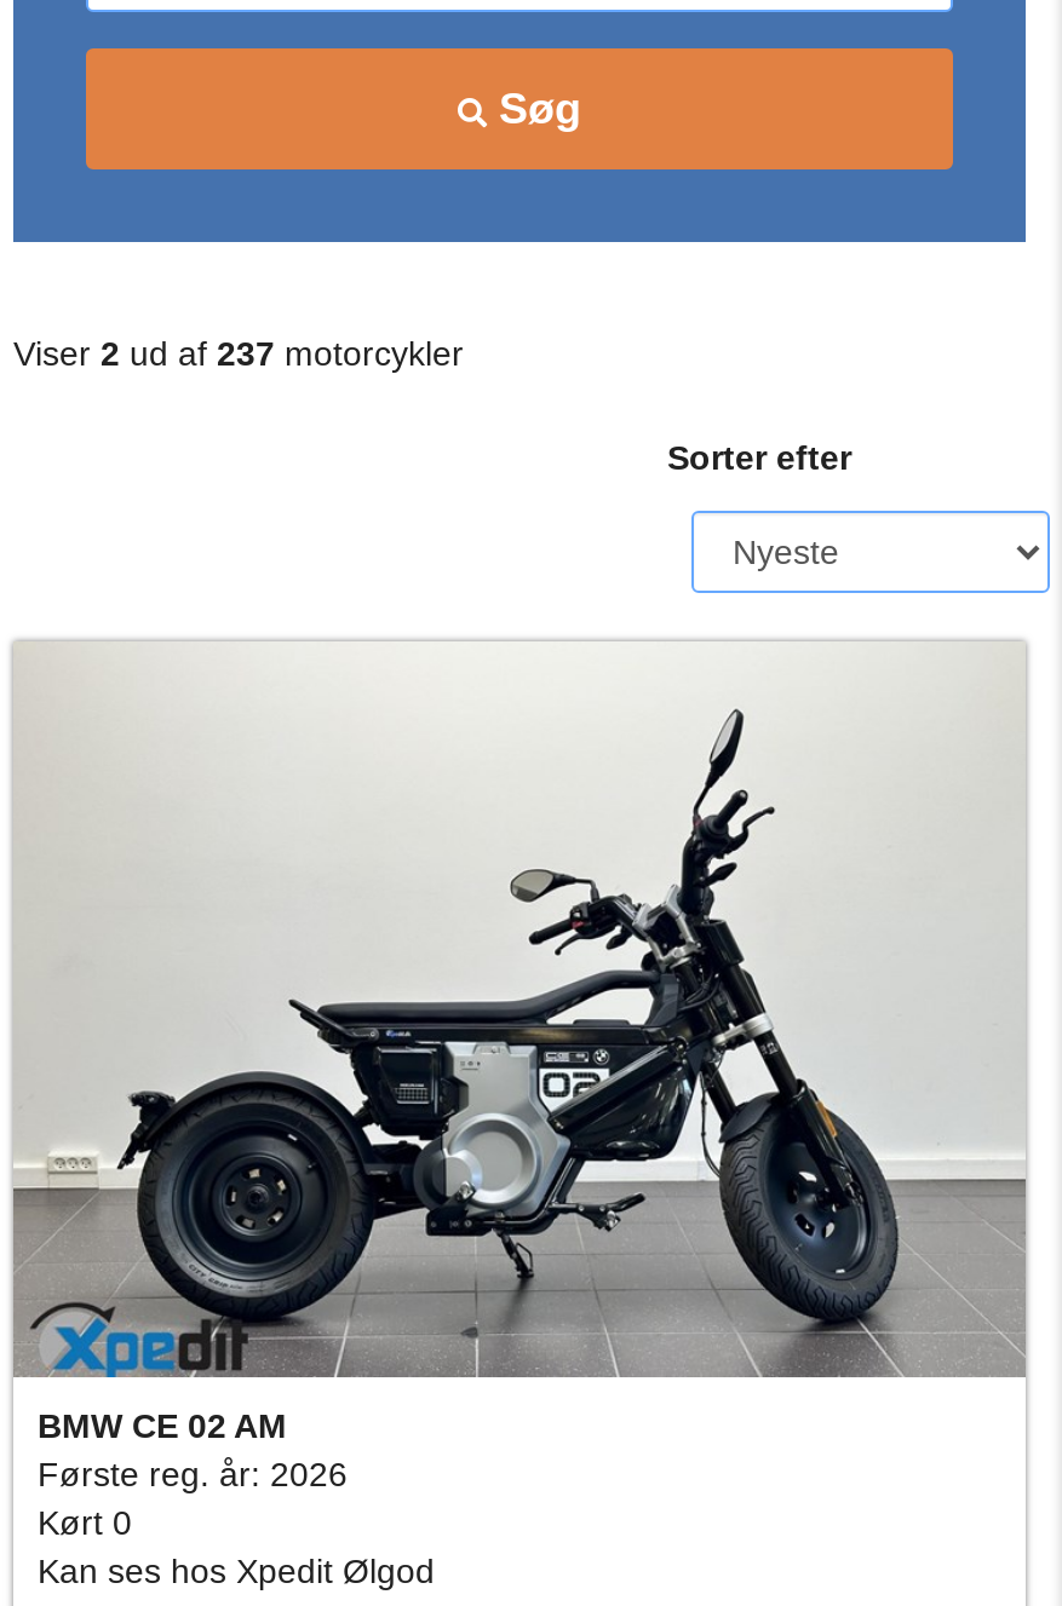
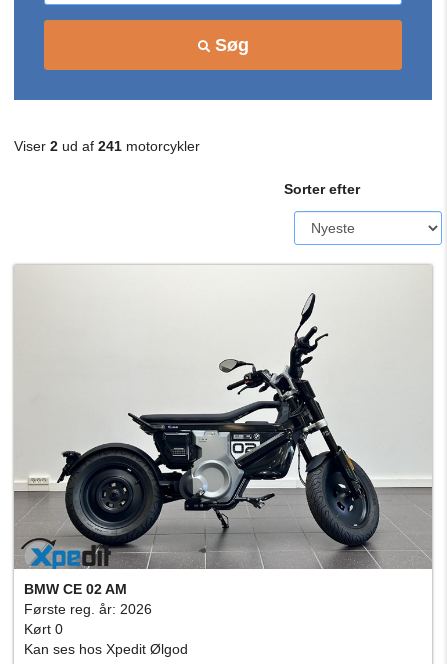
- Viser 2 ud af 237 motorcykler
+ Viser 2 ud af 241 motorcykler
